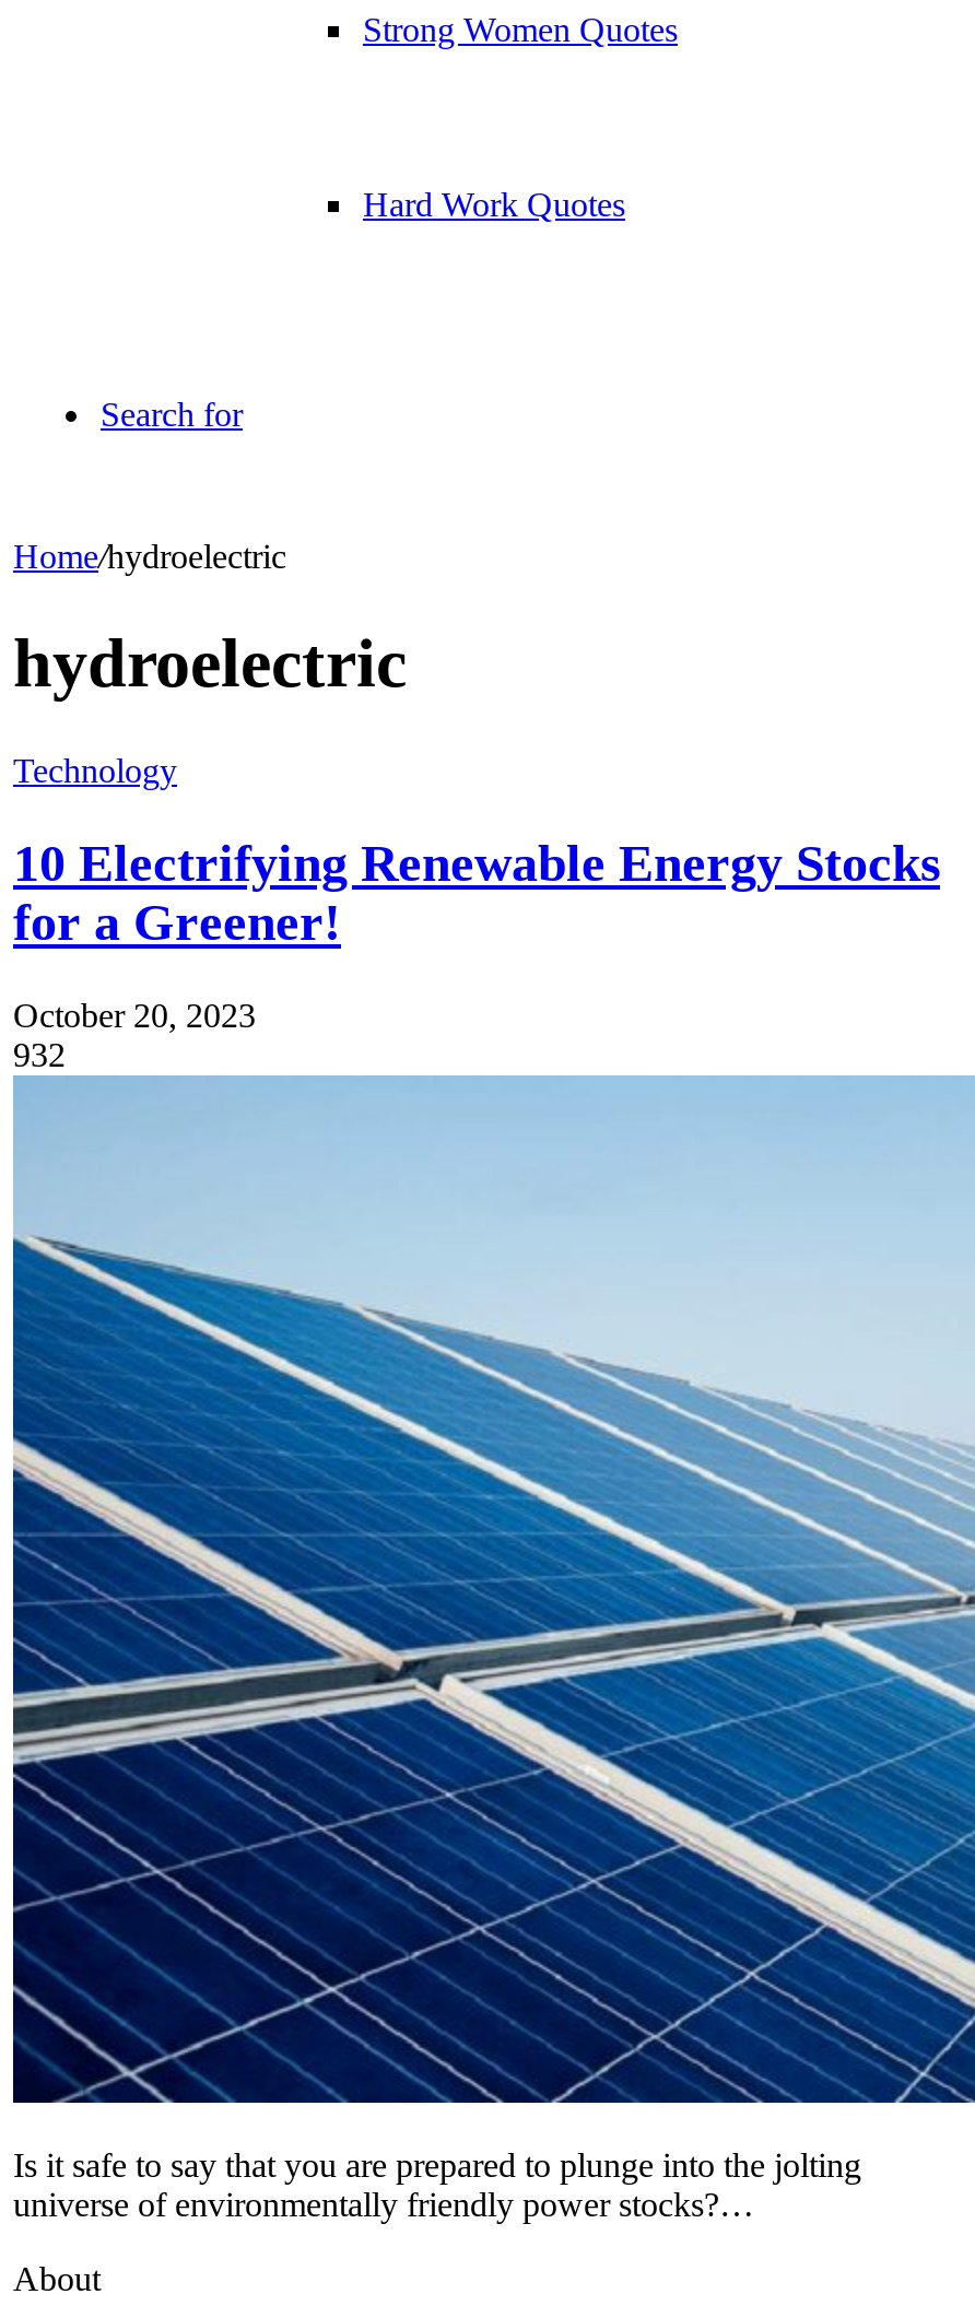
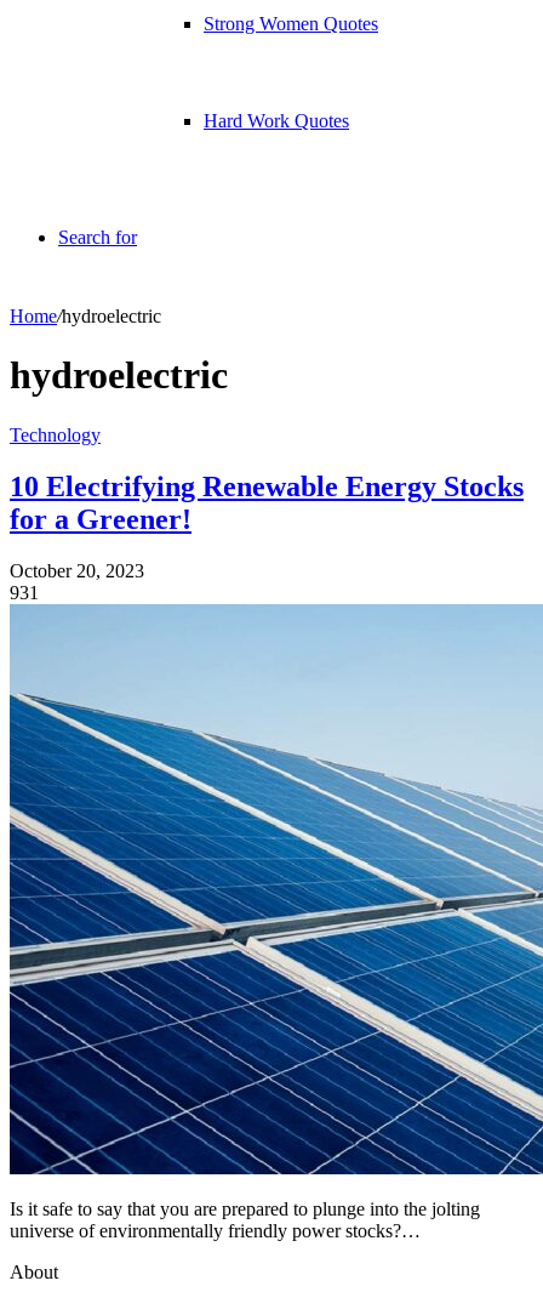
- 932
+ 931
